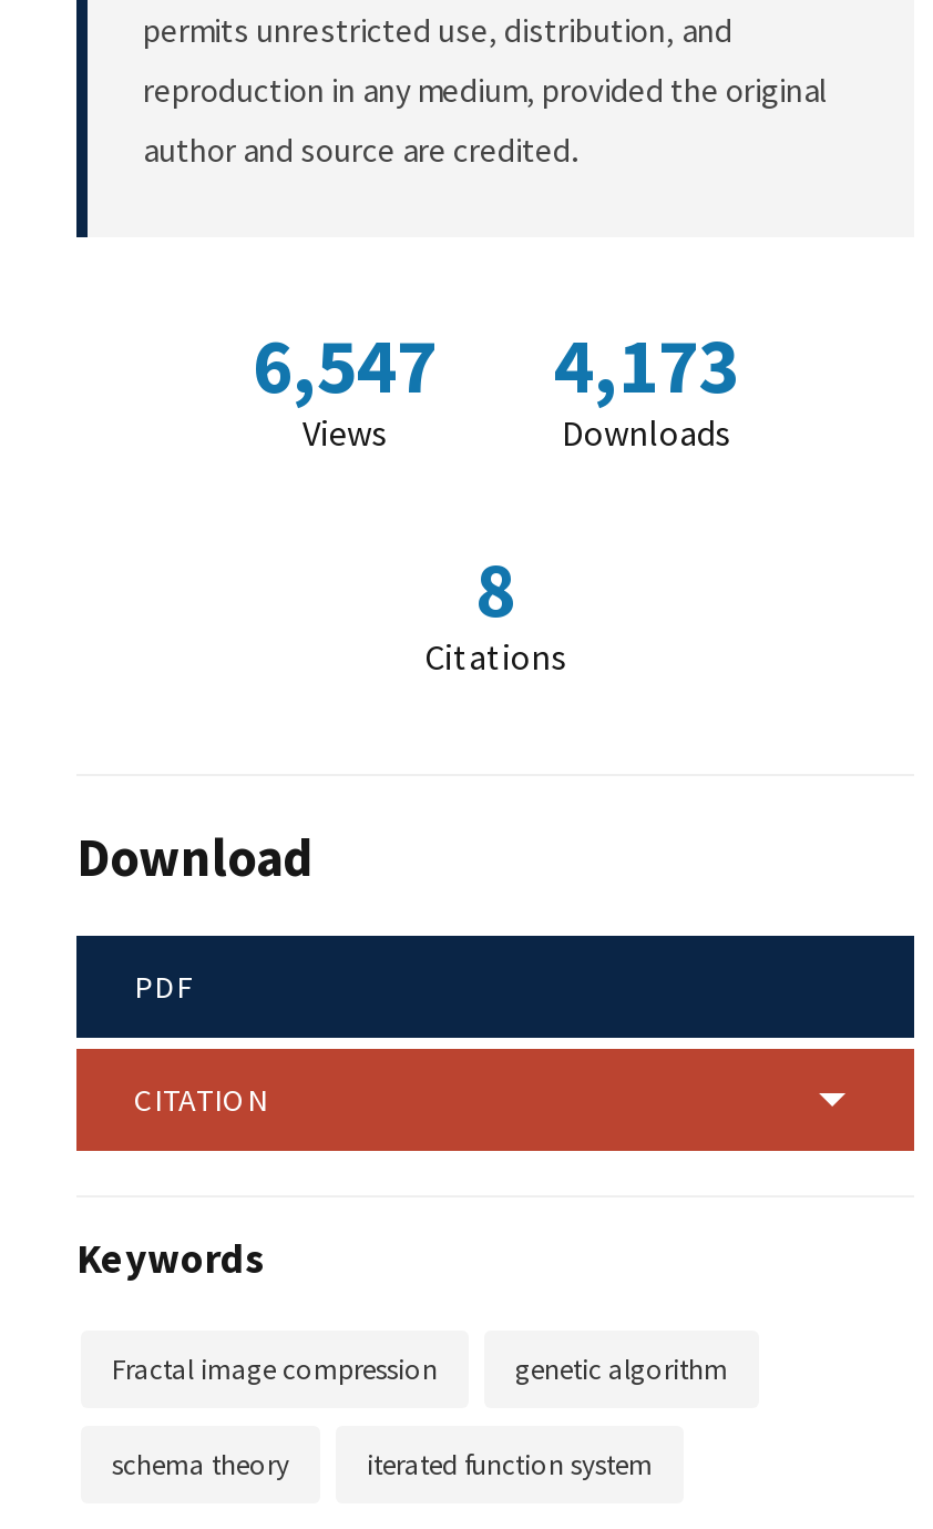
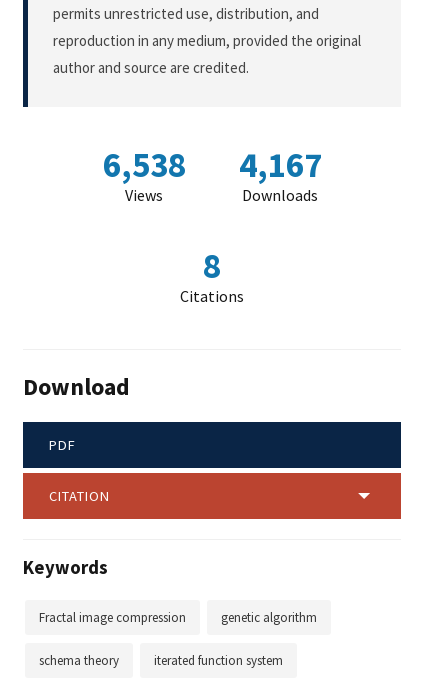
- 6,547
+ 6,538

- 4,173
+ 4,167
